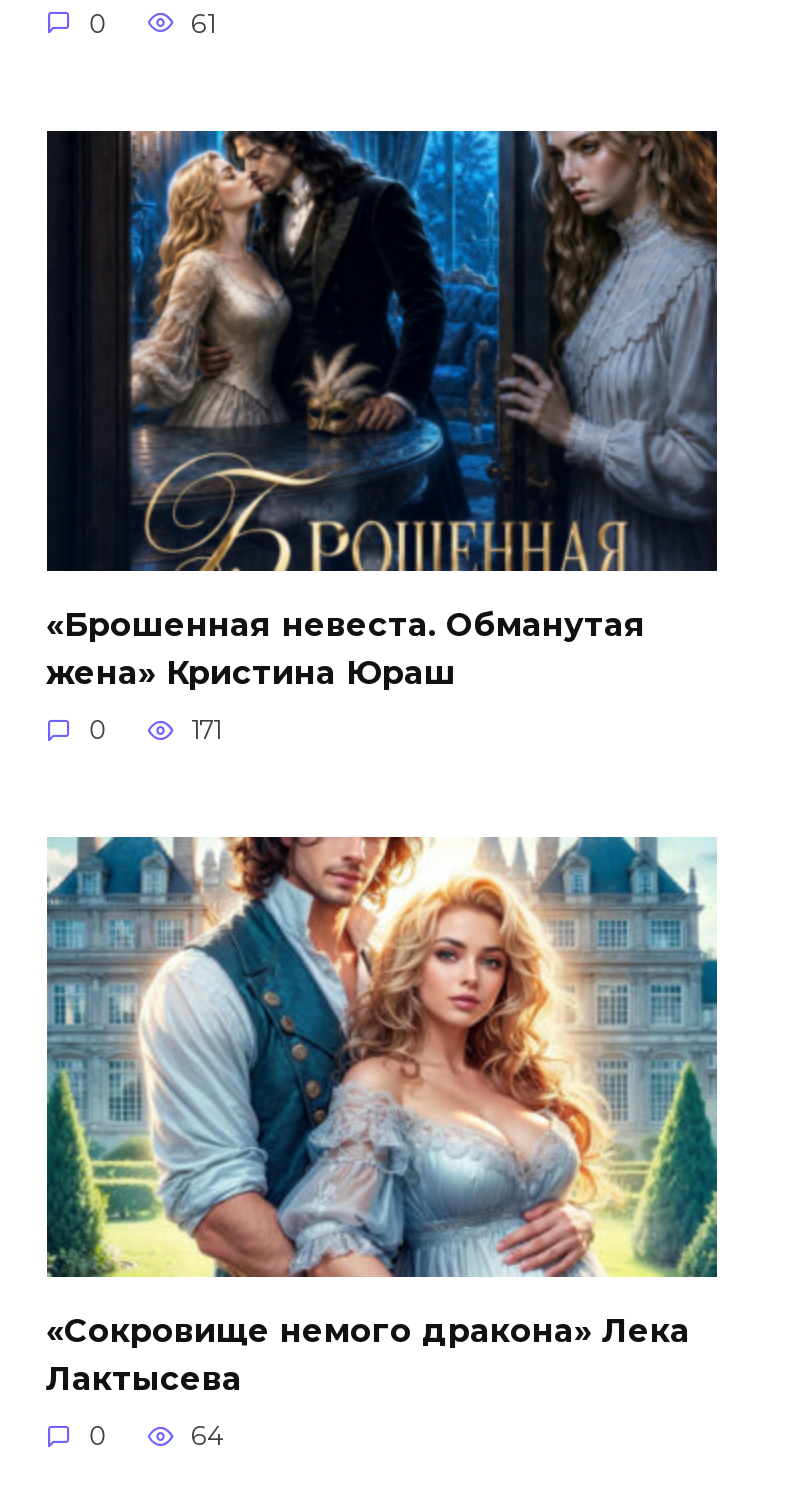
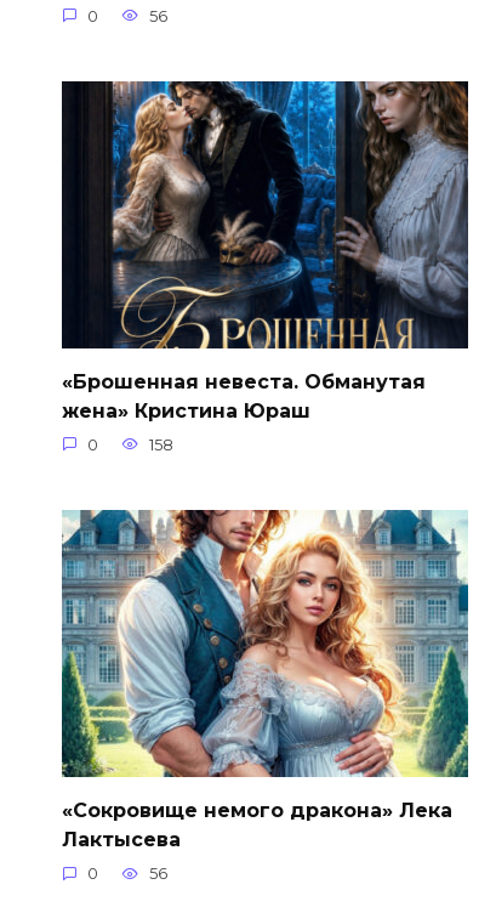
- 61
+ 56

- 171
+ 158

- 64
+ 56
